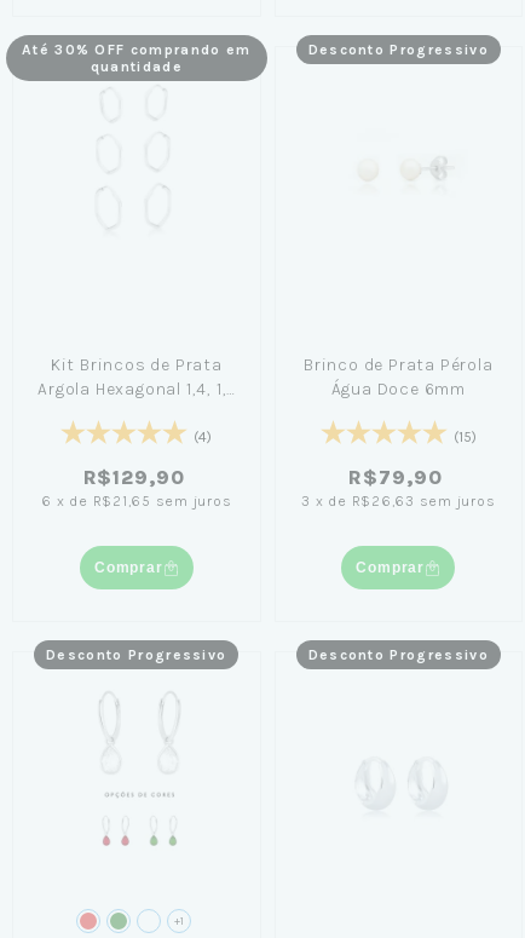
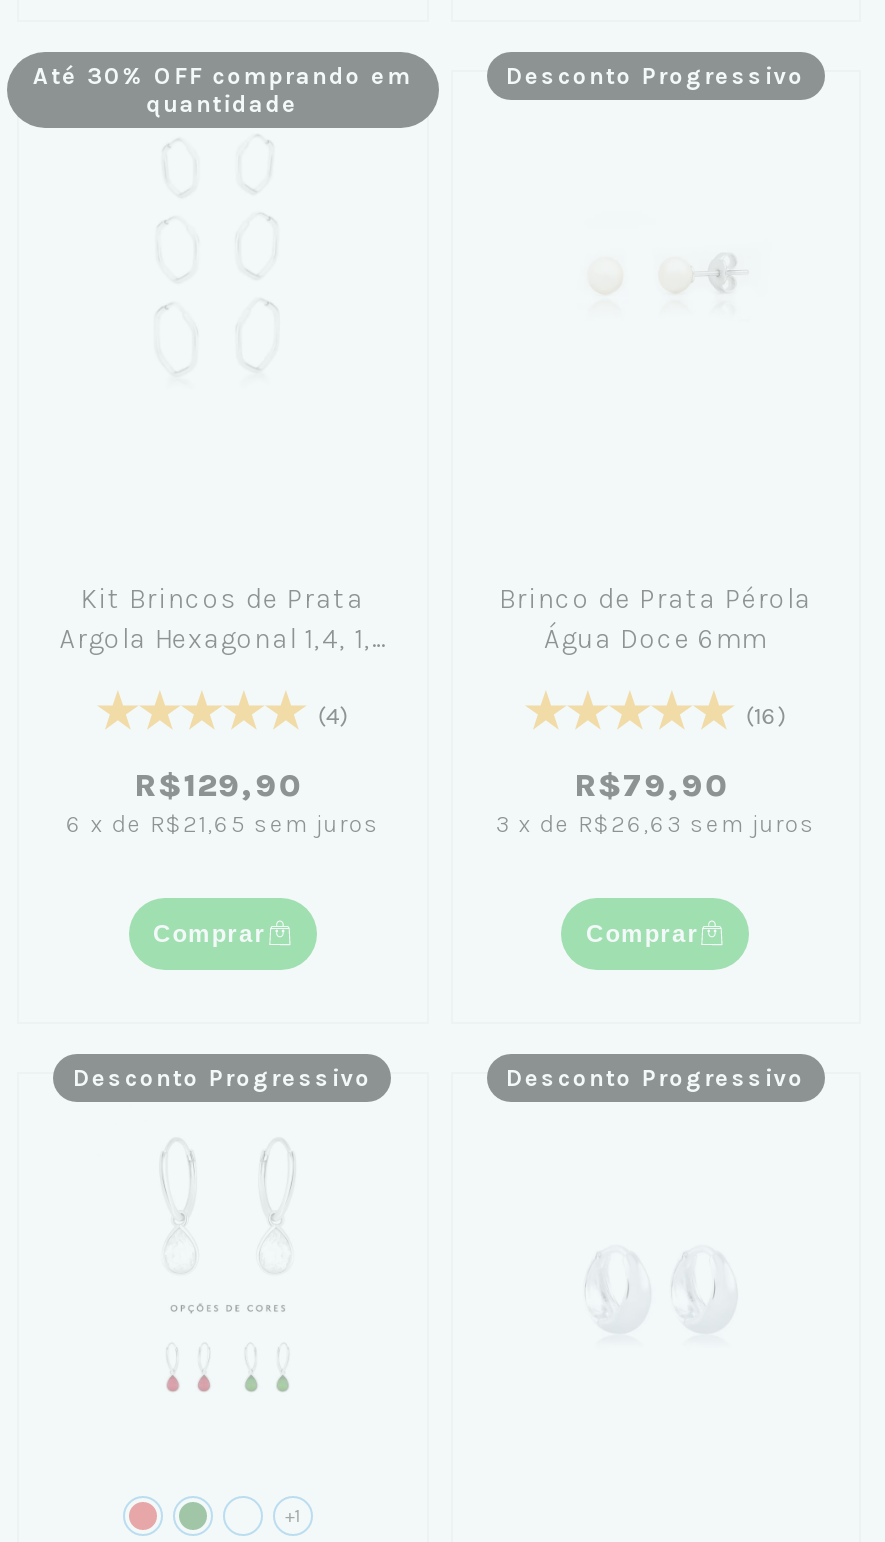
- (15)
+ (16)
